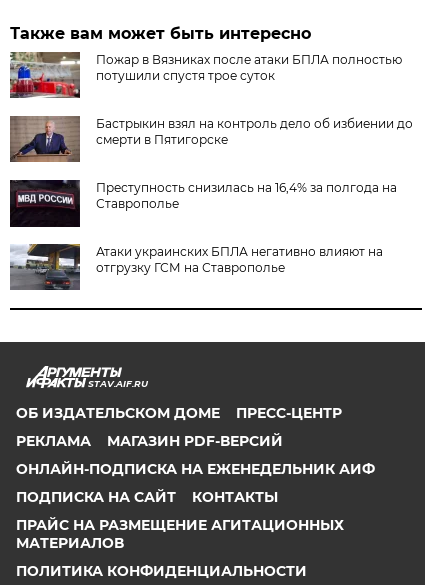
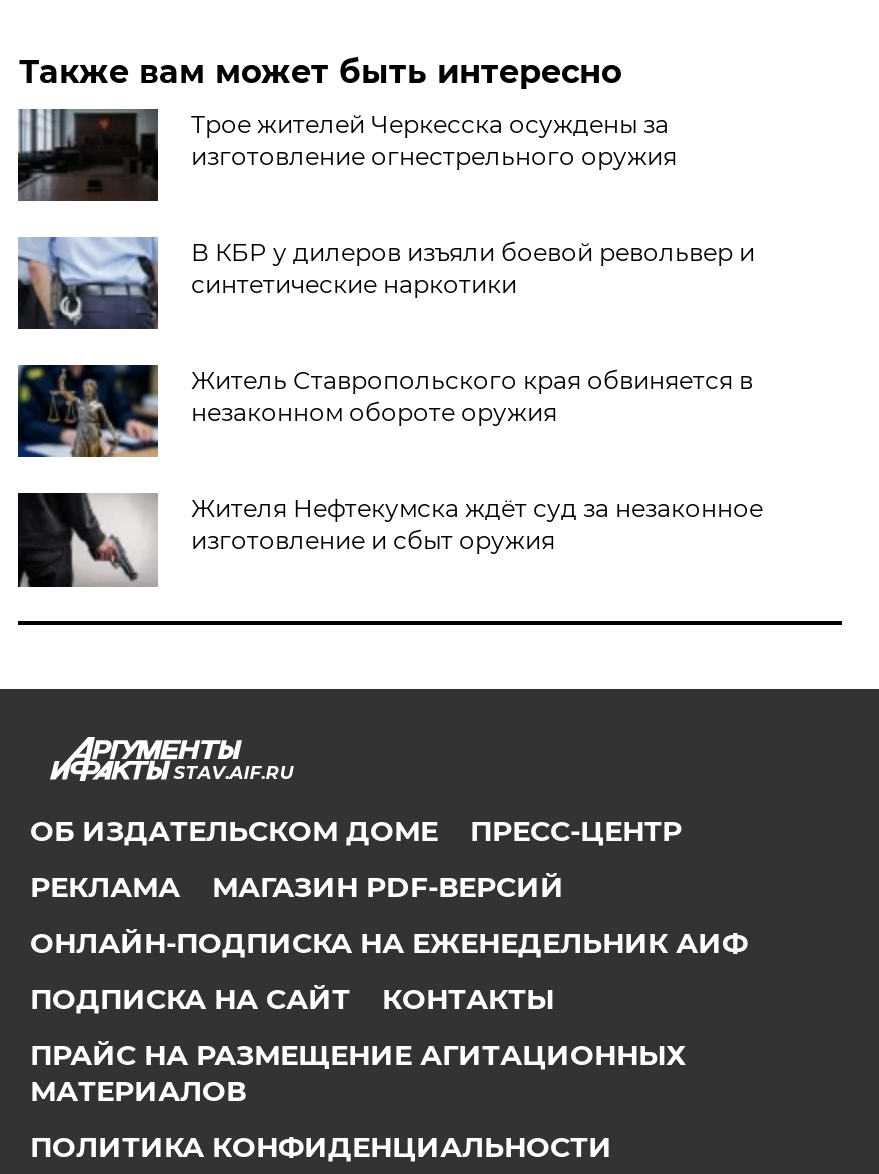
- [image]
- Пожар в Вязниках после атаки БПЛА полностью
- потушили спустя трое суток
+ [image]
+ Трое жителей Черкесска осуждены за
+ изготовление огнестрельного оружия

- [image]
- Бастрыкин взял на контроль дело об избиении до
- смерти в Пятигорске
+ [image]
+ В КБР у дилеров изъяли боевой револьвер и
+ синтетические наркотики

- [image]
- Преступность снизилась на 16,4% за полгода на
- Ставрополье
+ [image]
+ Житель Ставропольского края обвиняется в
+ незаконном обороте оружия

- [image]
- Атаки украинских БПЛА негативно влияют на
- отгрузку ГСМ на Ставрополье
+ [image]
+ Жителя Нефтекумска ждёт суд за незаконное
+ изготовление и сбыт оружия
